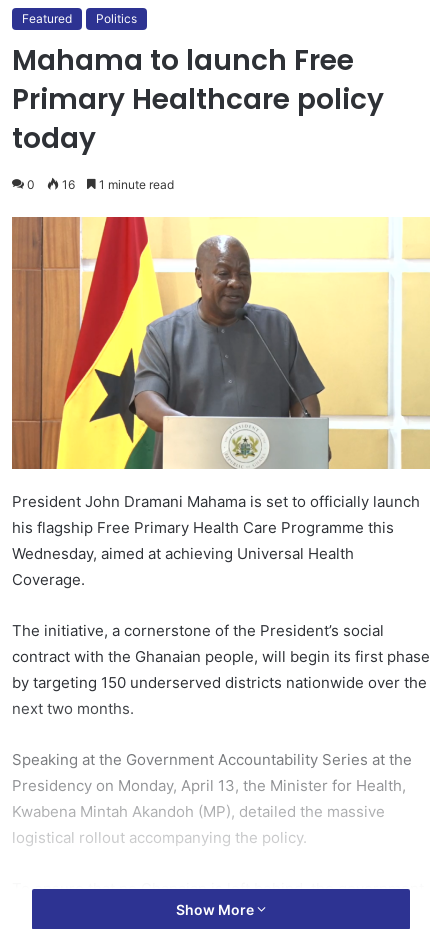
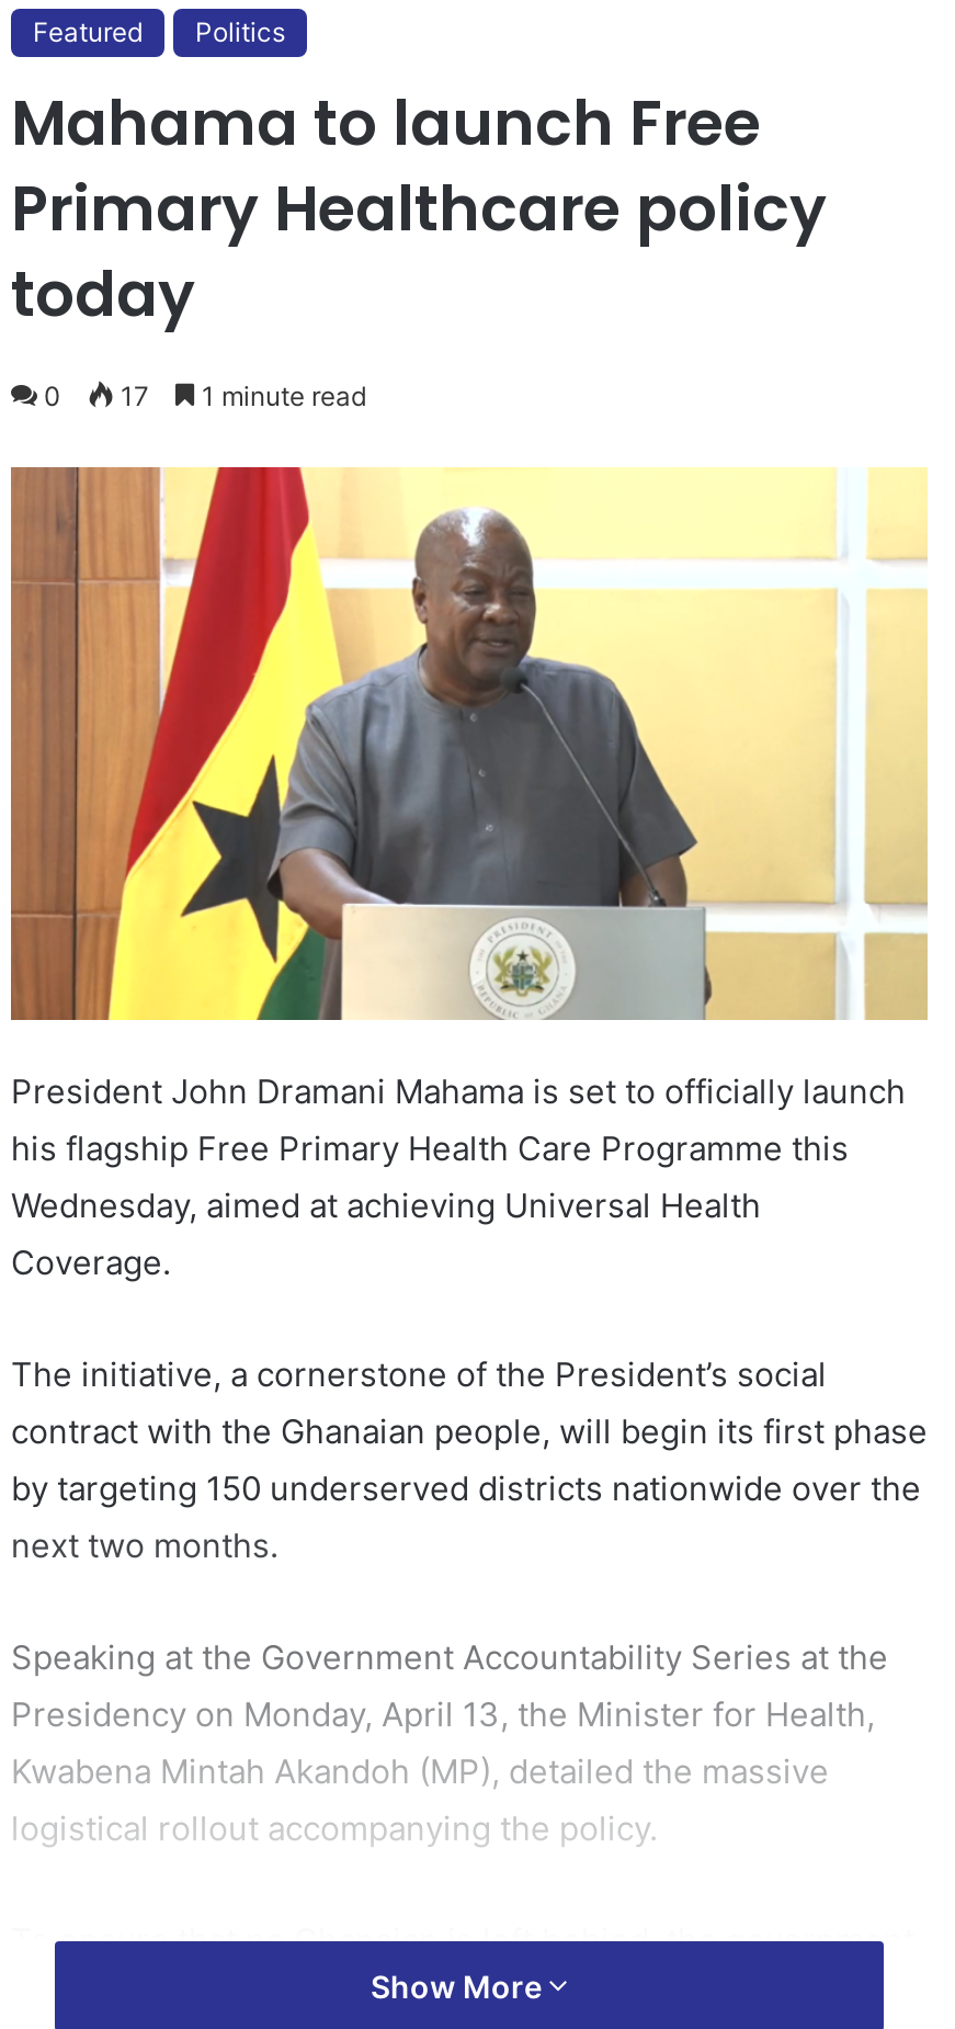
- 0 16 1 minute read
+ 0 17 1 minute read
